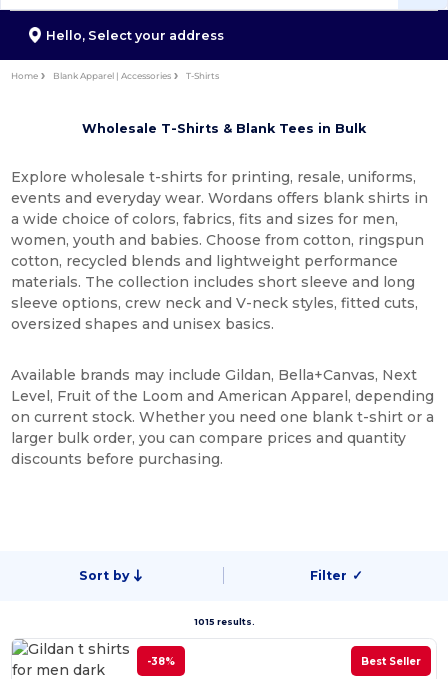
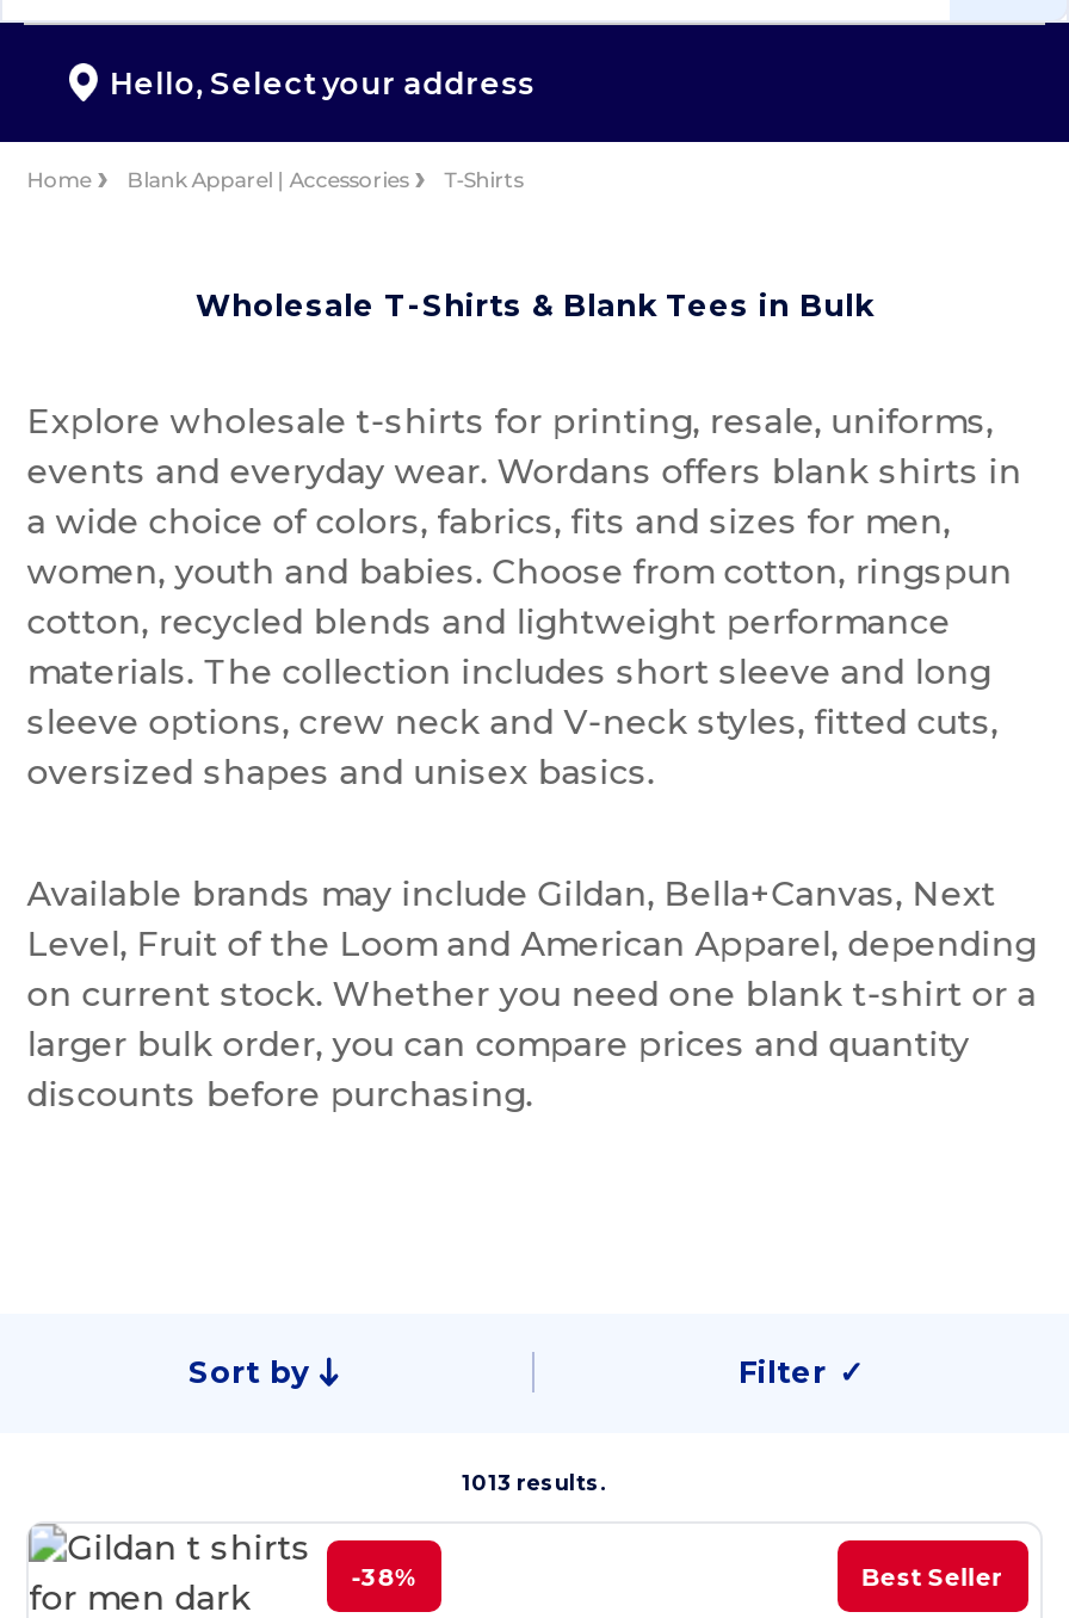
- 1015 results.
+ 1013 results.
